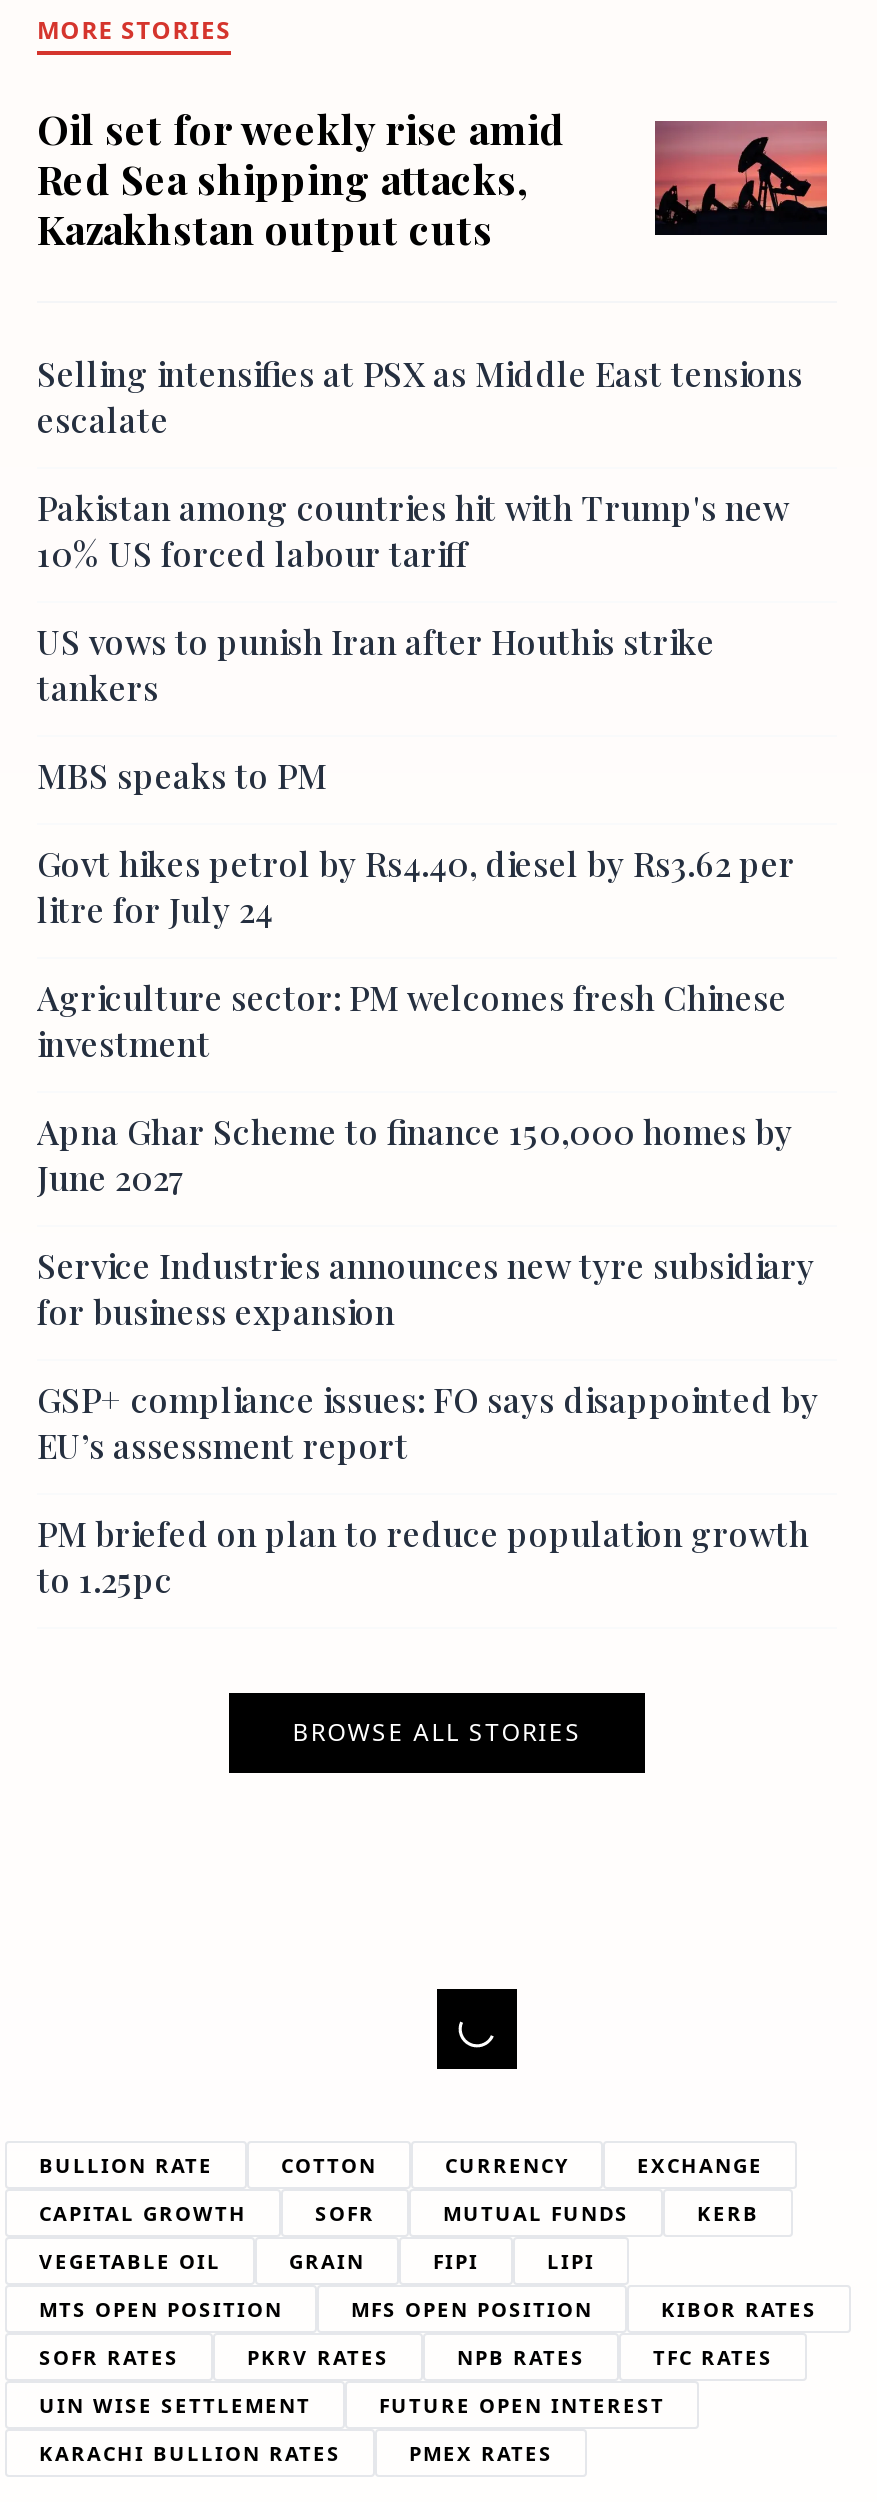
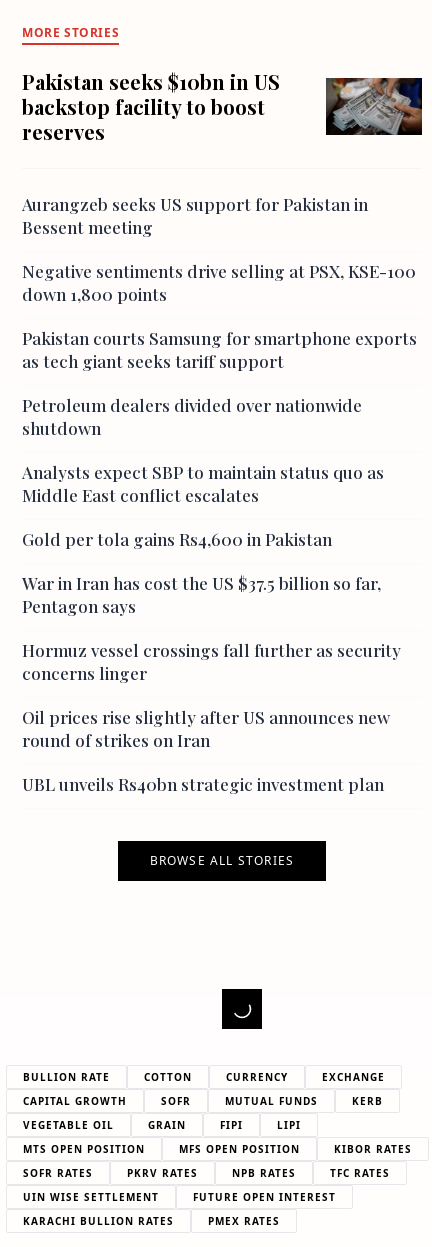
- Oil set for weekly rise amid
- Red Sea shipping attacks,
- Kazakhstan output cuts
+ Pakistan seeks $10bn in US
+ backstop facility to boost
+ reserves

- [image]
+ [image]

- Selling intensifies at PSX as Middle East tensions
- escalate
+ Aurangzeb seeks US support for Pakistan in
+ Bessent meeting

- Pakistan among countries hit with Trump's new
- 10% US forced labour tariff
+ Negative sentiments drive selling at PSX, KSE-100
+ down 1,800 points

- US vows to punish Iran after Houthis strike
- tankers
+ Pakistan courts Samsung for smartphone exports
+ as tech giant seeks tariff support

- MBS speaks to PM
+ Petroleum dealers divided over nationwide
+ shutdown

- Govt hikes petrol by Rs4.40, diesel by Rs3.62 per
- litre for July 24
+ Analysts expect SBP to maintain status quo as
+ Middle East conflict escalates

- Agriculture sector: PM welcomes fresh Chinese
- investment
+ Gold per tola gains Rs4,600 in Pakistan

- Apna Ghar Scheme to finance 150,000 homes by
- June 2027
+ War in Iran has cost the US $37.5 billion so far,
+ Pentagon says

- Service Industries announces new tyre subsidiary
- for business expansion
+ Hormuz vessel crossings fall further as security
+ concerns linger

- GSP+ compliance issues: FO says disappointed by
- EU’s assessment report
+ Oil prices rise slightly after US announces new
+ round of strikes on Iran

- PM briefed on plan to reduce population growth
- to 1.25pc
+ UBL unveils Rs40bn strategic investment plan
